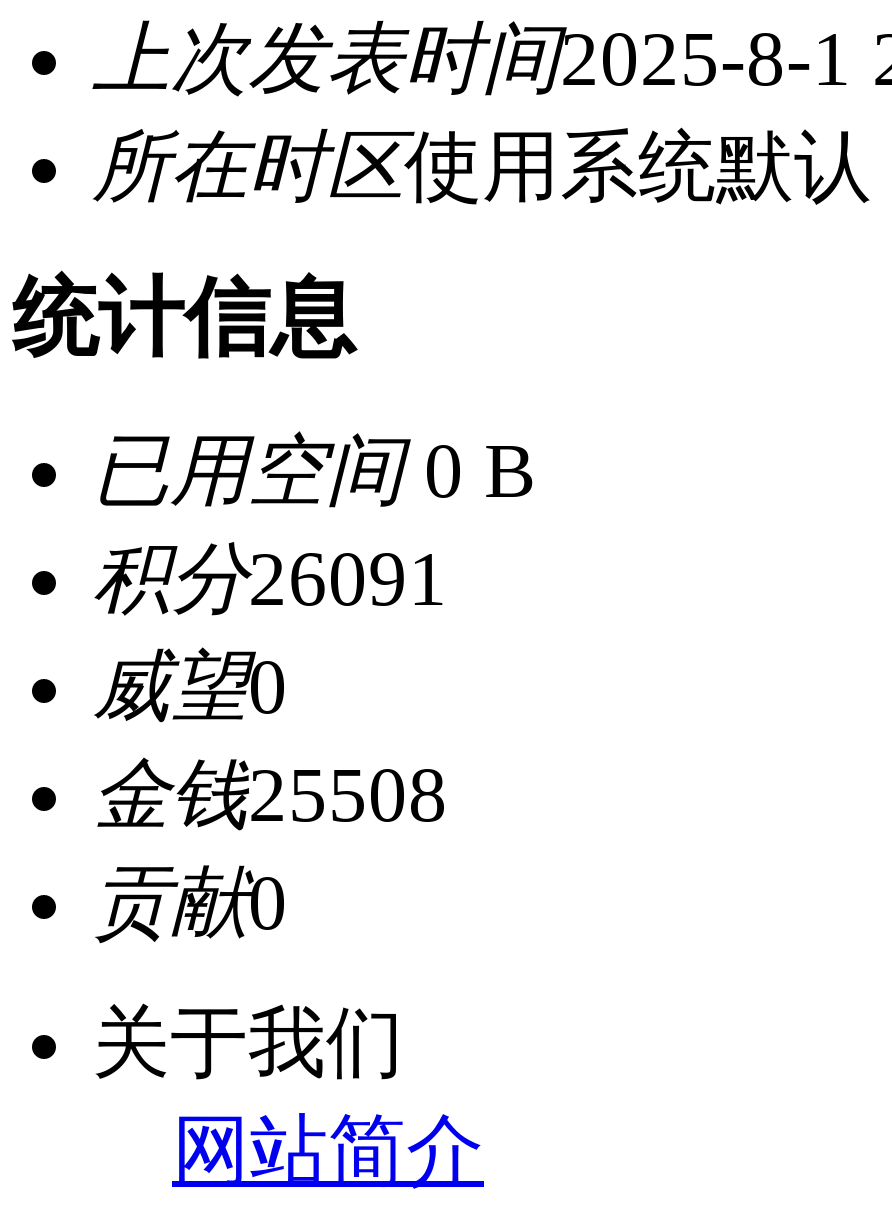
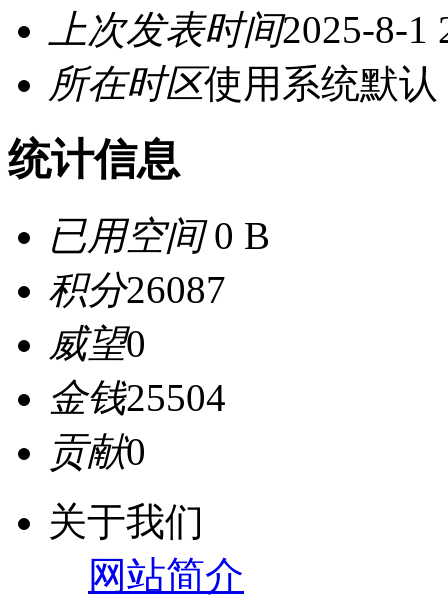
- 积分26091
+ 积分26087

- 金钱25508
+ 金钱25504
